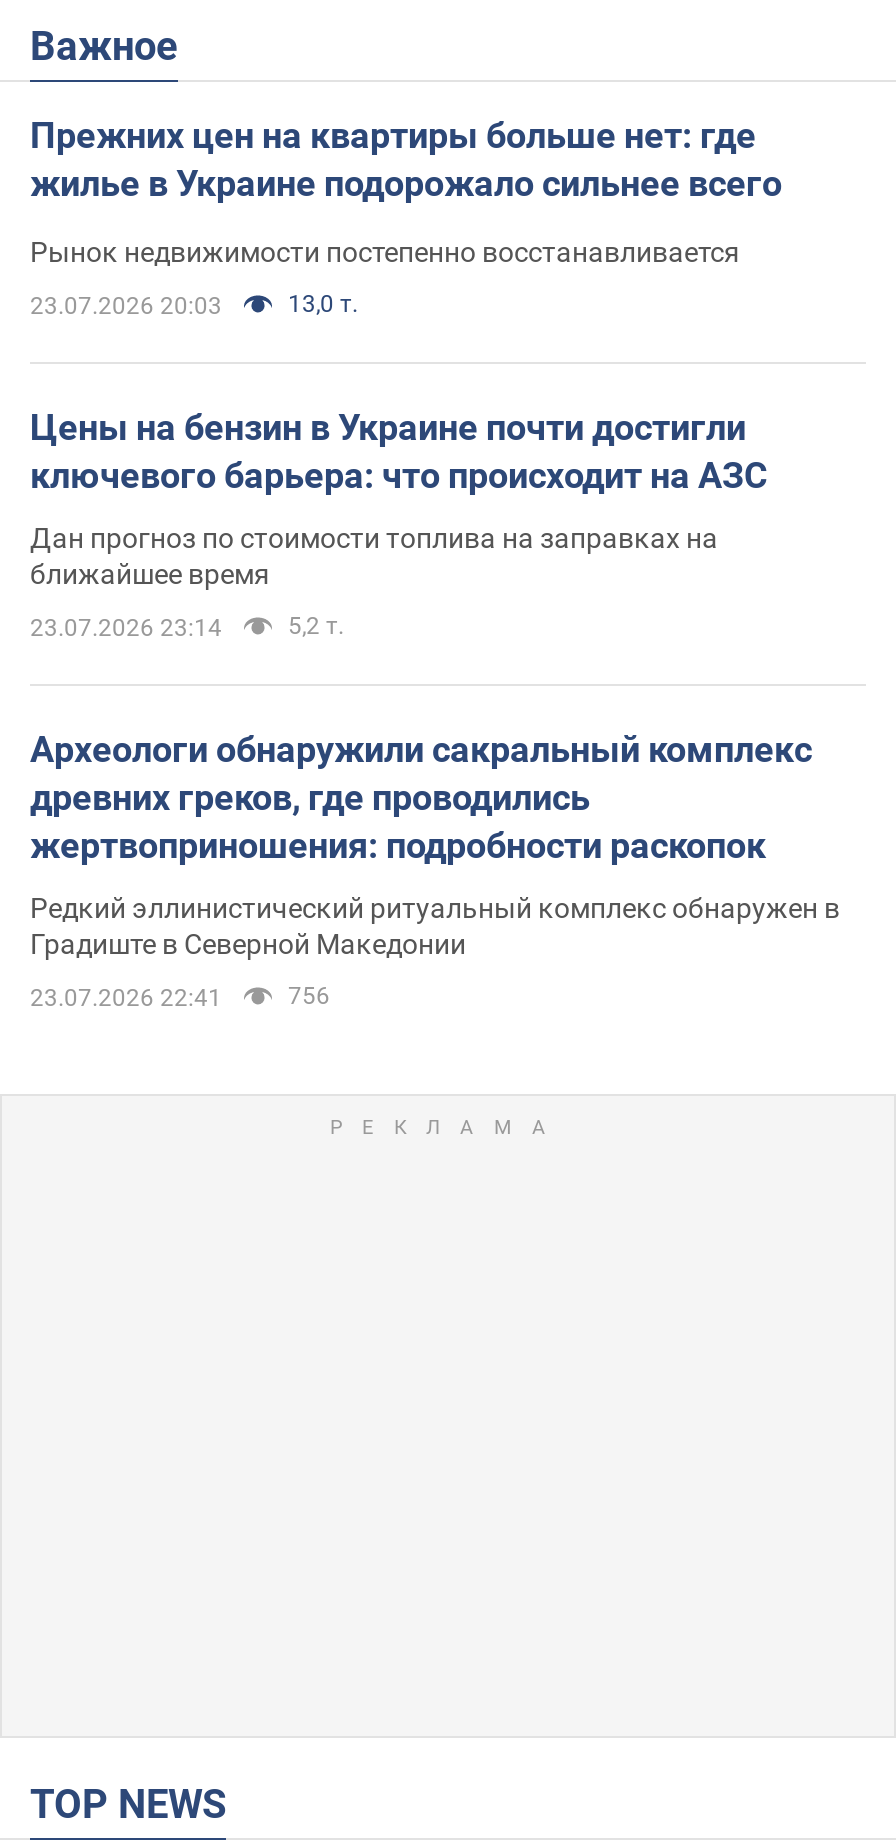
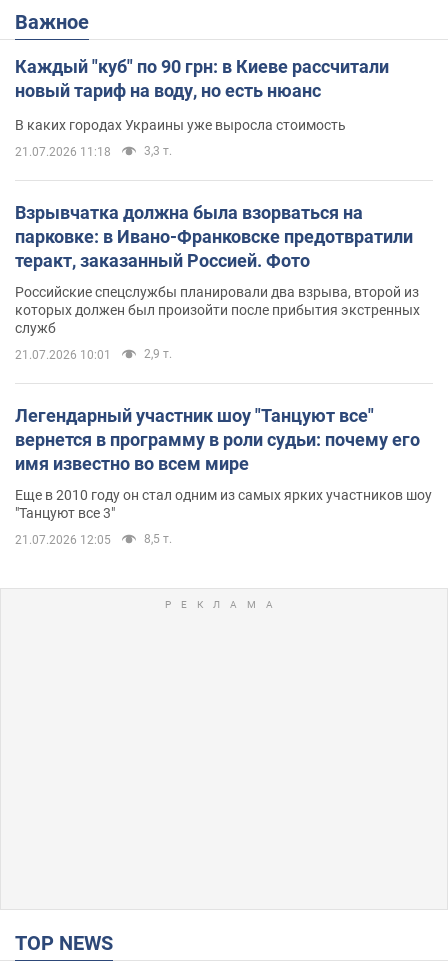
- Прежних цен на квартиры больше нет: где
- жилье в Украине подорожало сильнее всего
+ Каждый "куб" по 90 грн: в Киеве рассчитали
+ новый тариф на воду, но есть нюанс

- Рынок недвижимости постепенно восстанавливается
+ В каких городах Украины уже выросла стоимость

- 23.07.2026 20:03
- 13,0 т.
+ 21.07.2026 11:18
+ 3,3 т.

- Цены на бензин в Украине почти достигли
- ключевого барьера: что происходит на АЗС
+ Взрывчатка должна была взорваться на
+ парковке: в Ивано-Франковске предотвратили
+ теракт, заказанный Россией. Фото

- Дан прогноз по стоимости топлива на заправках на
- ближайшее время
+ Российские спецслужбы планировали два взрыва, второй из
+ которых должен был произойти после прибытия экстренных
+ служб

- 23.07.2026 23:14
- 5,2 т.
+ 21.07.2026 10:01
+ 2,9 т.

- Археологи обнаружили сакральный комплекс
- древних греков, где проводились
- жертвоприношения: подробности раскопок
+ Легендарный участник шоу "Танцуют все"
+ вернется в программу в роли судьи: почему его
+ имя известно во всем мире

- Редкий эллинистический ритуальный комплекс обнаружен в
- Градиште в Северной Македонии
+ Еще в 2010 году он стал одним из самых ярких участников шоу
+ "Танцуют все 3"

- 23.07.2026 22:41
- 756
+ 21.07.2026 12:05
+ 8,5 т.
